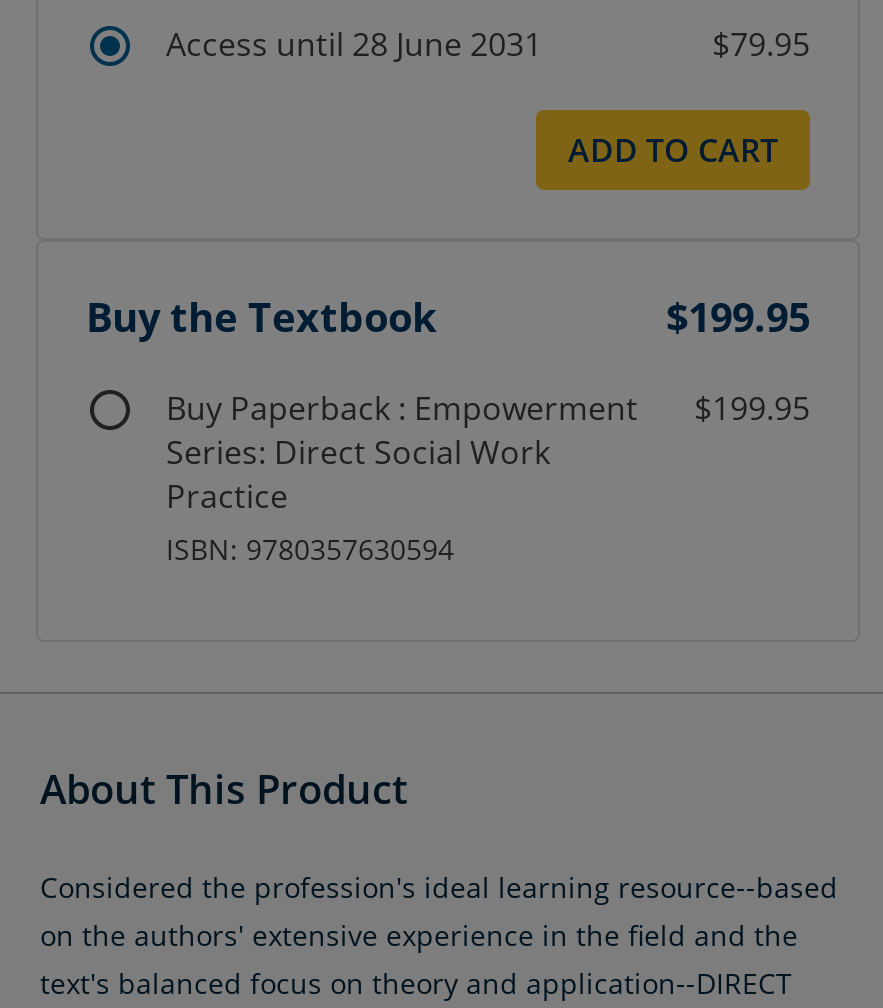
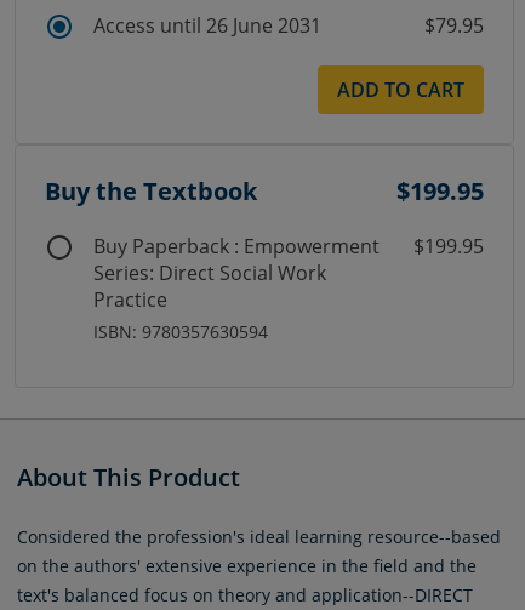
- Access until 28 June 2031
+ Access until 26 June 2031
